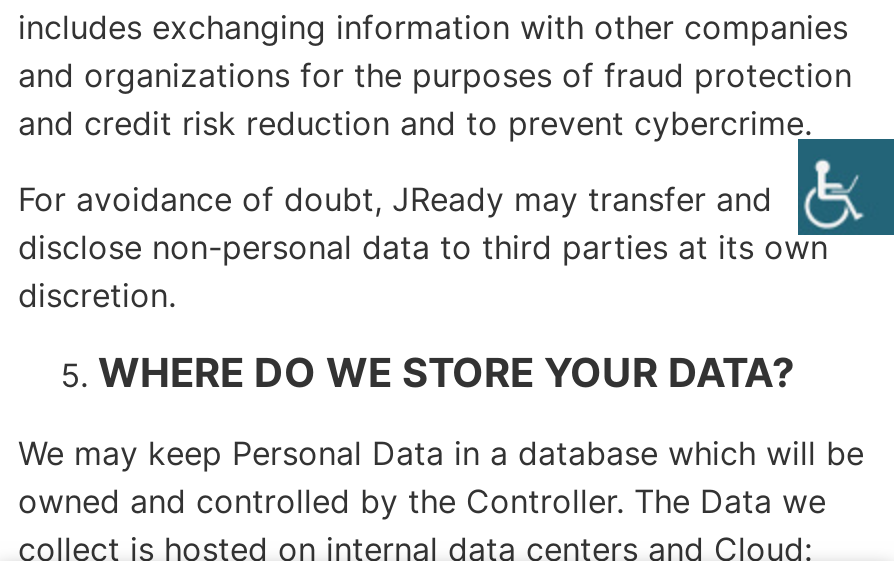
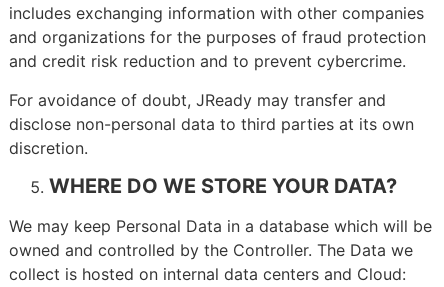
- [image]
